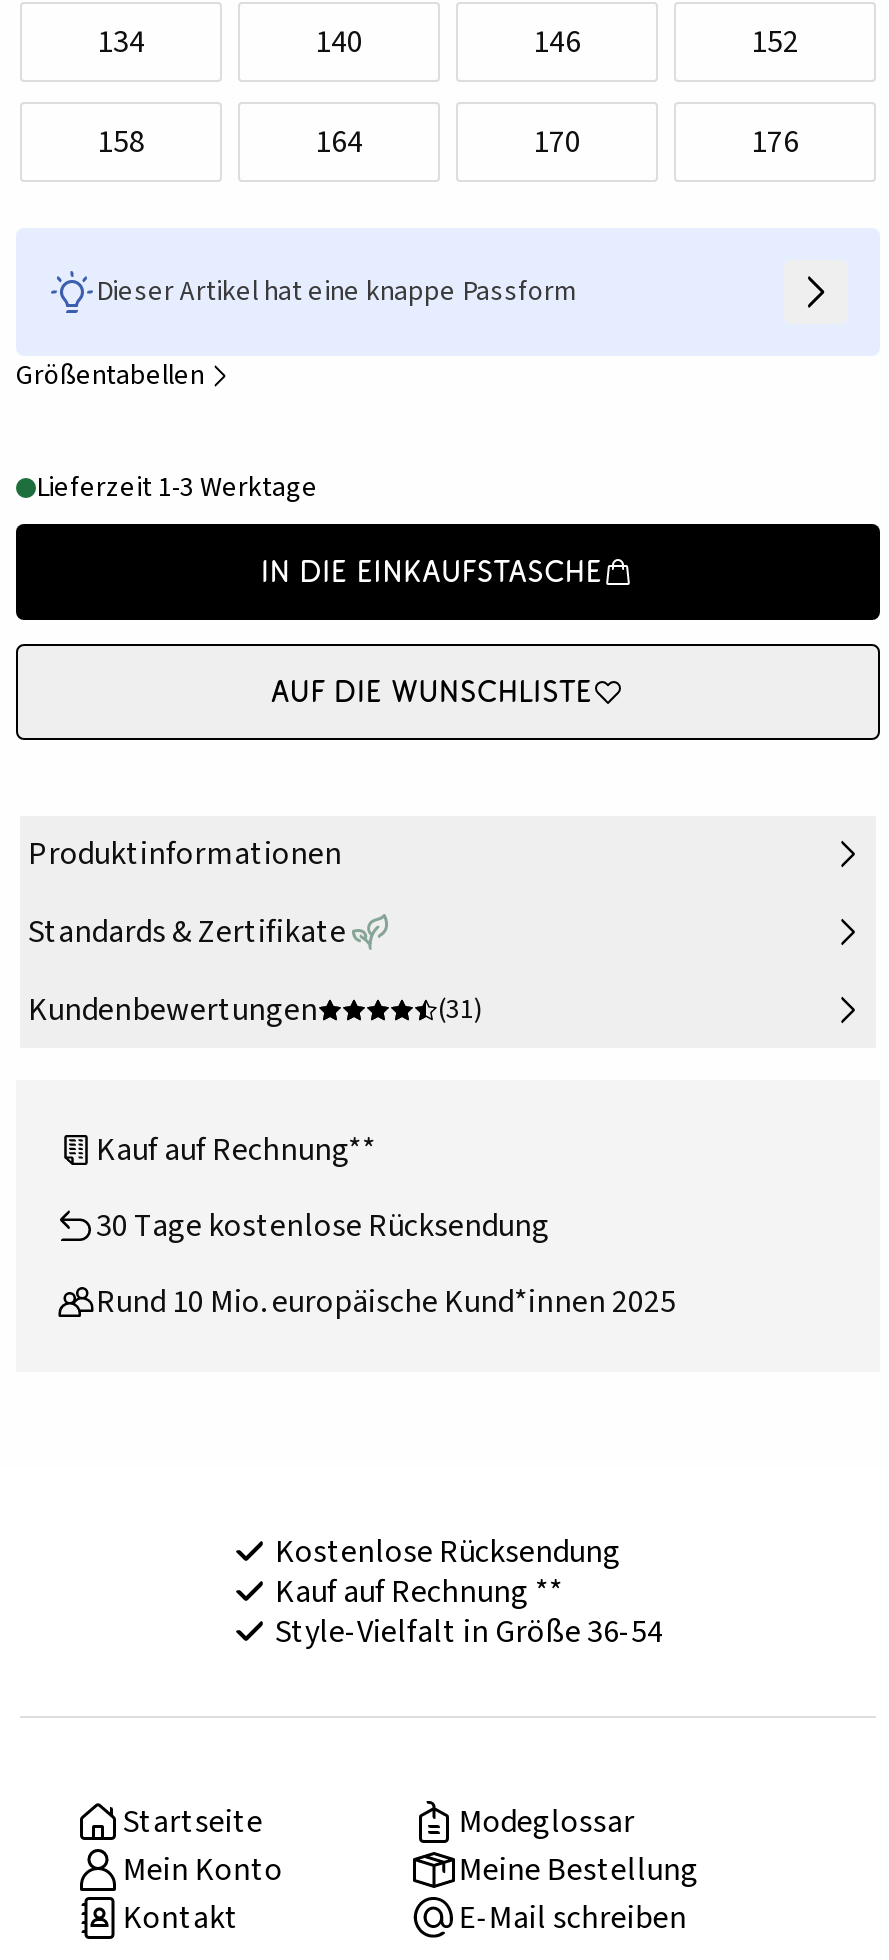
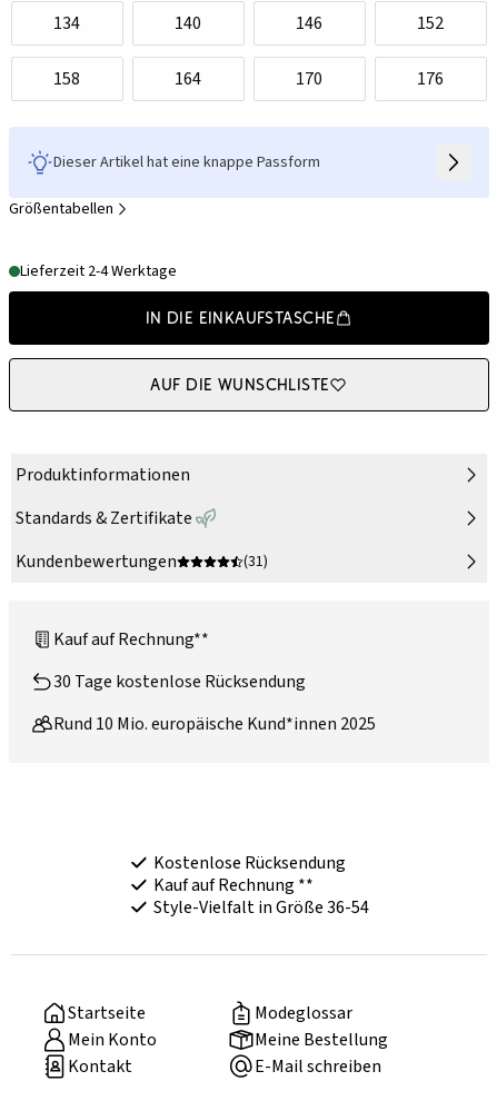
- Lieferzeit 1-3 Werktage
+ Lieferzeit 2-4 Werktage
